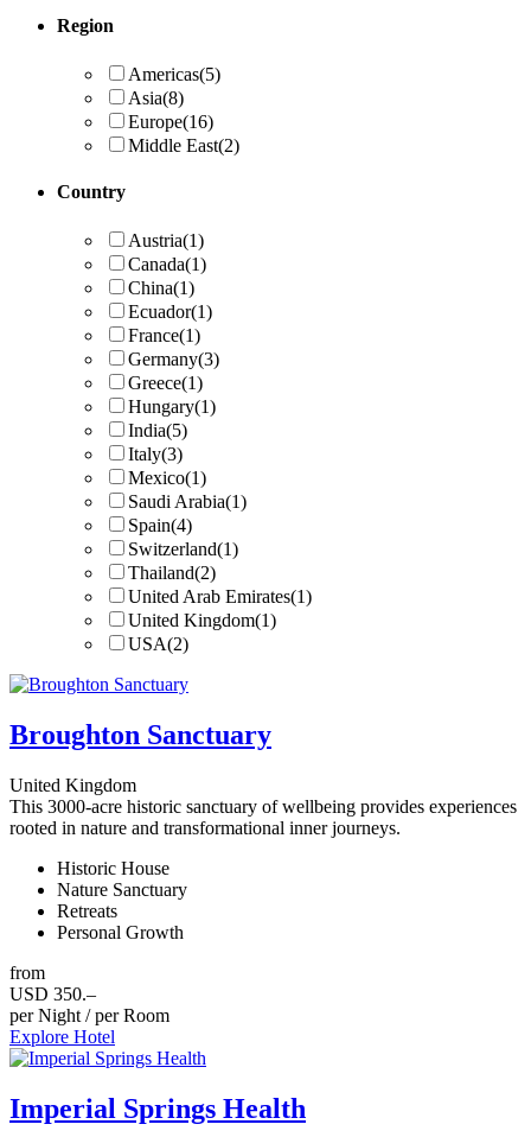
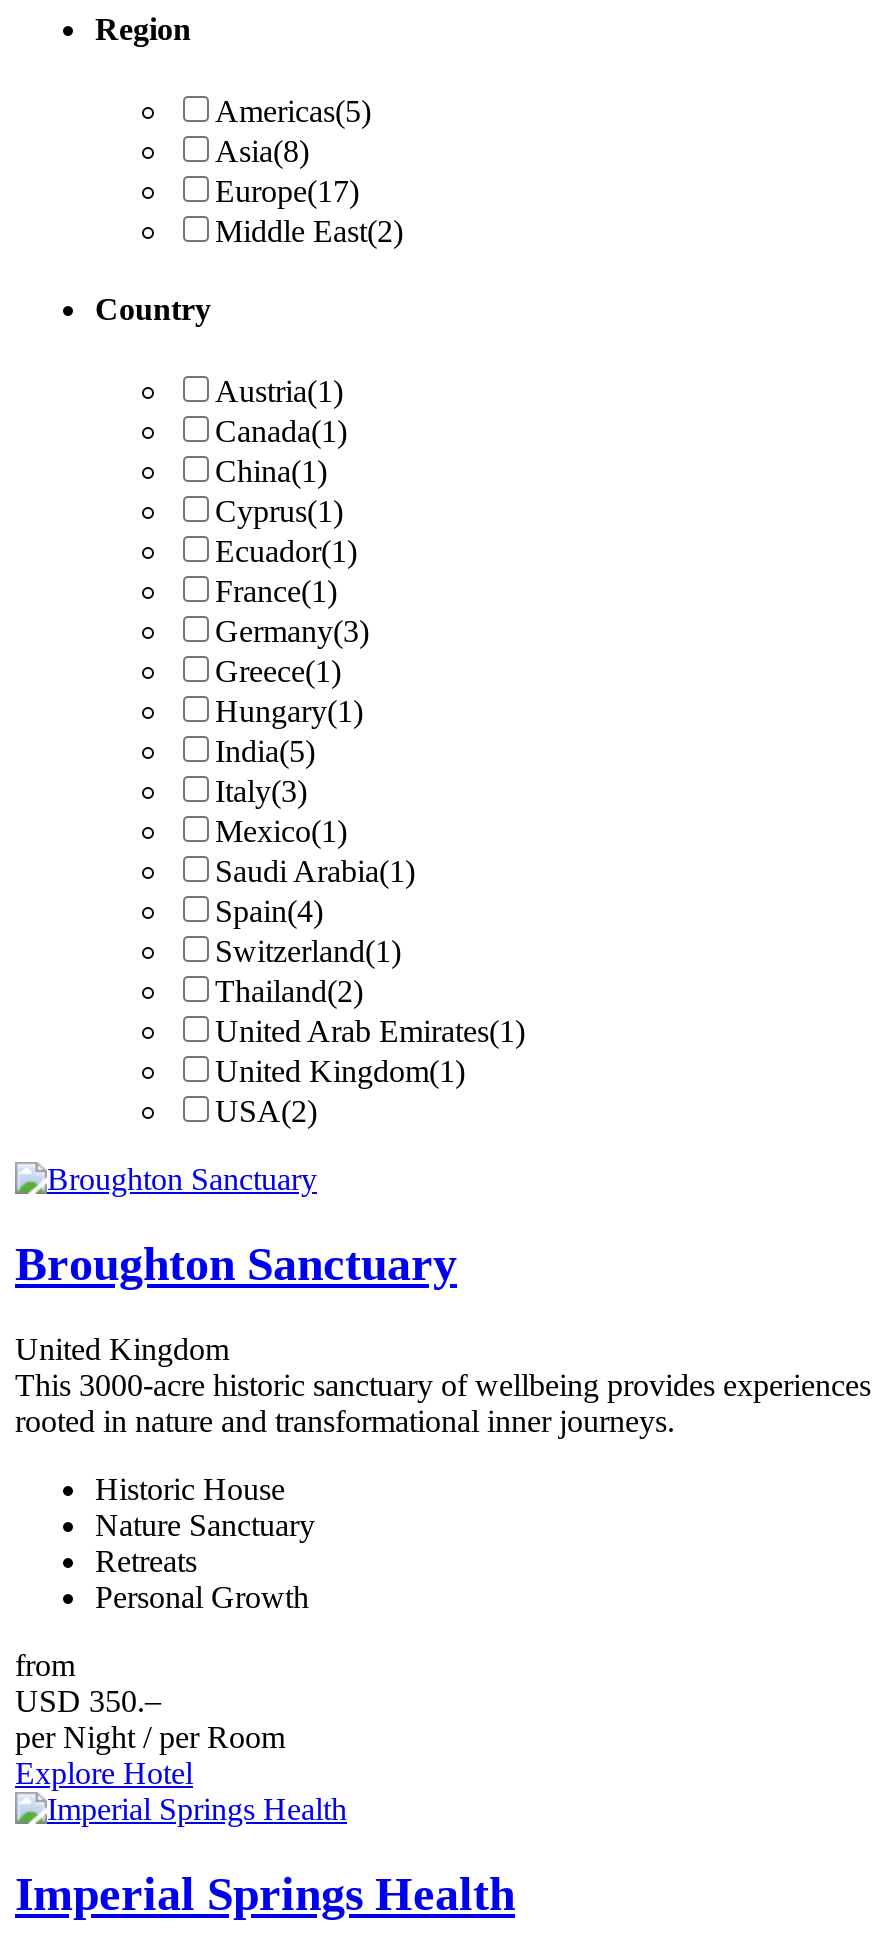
- Europe(16)
+ Europe(17)

+ Cyprus(1)
